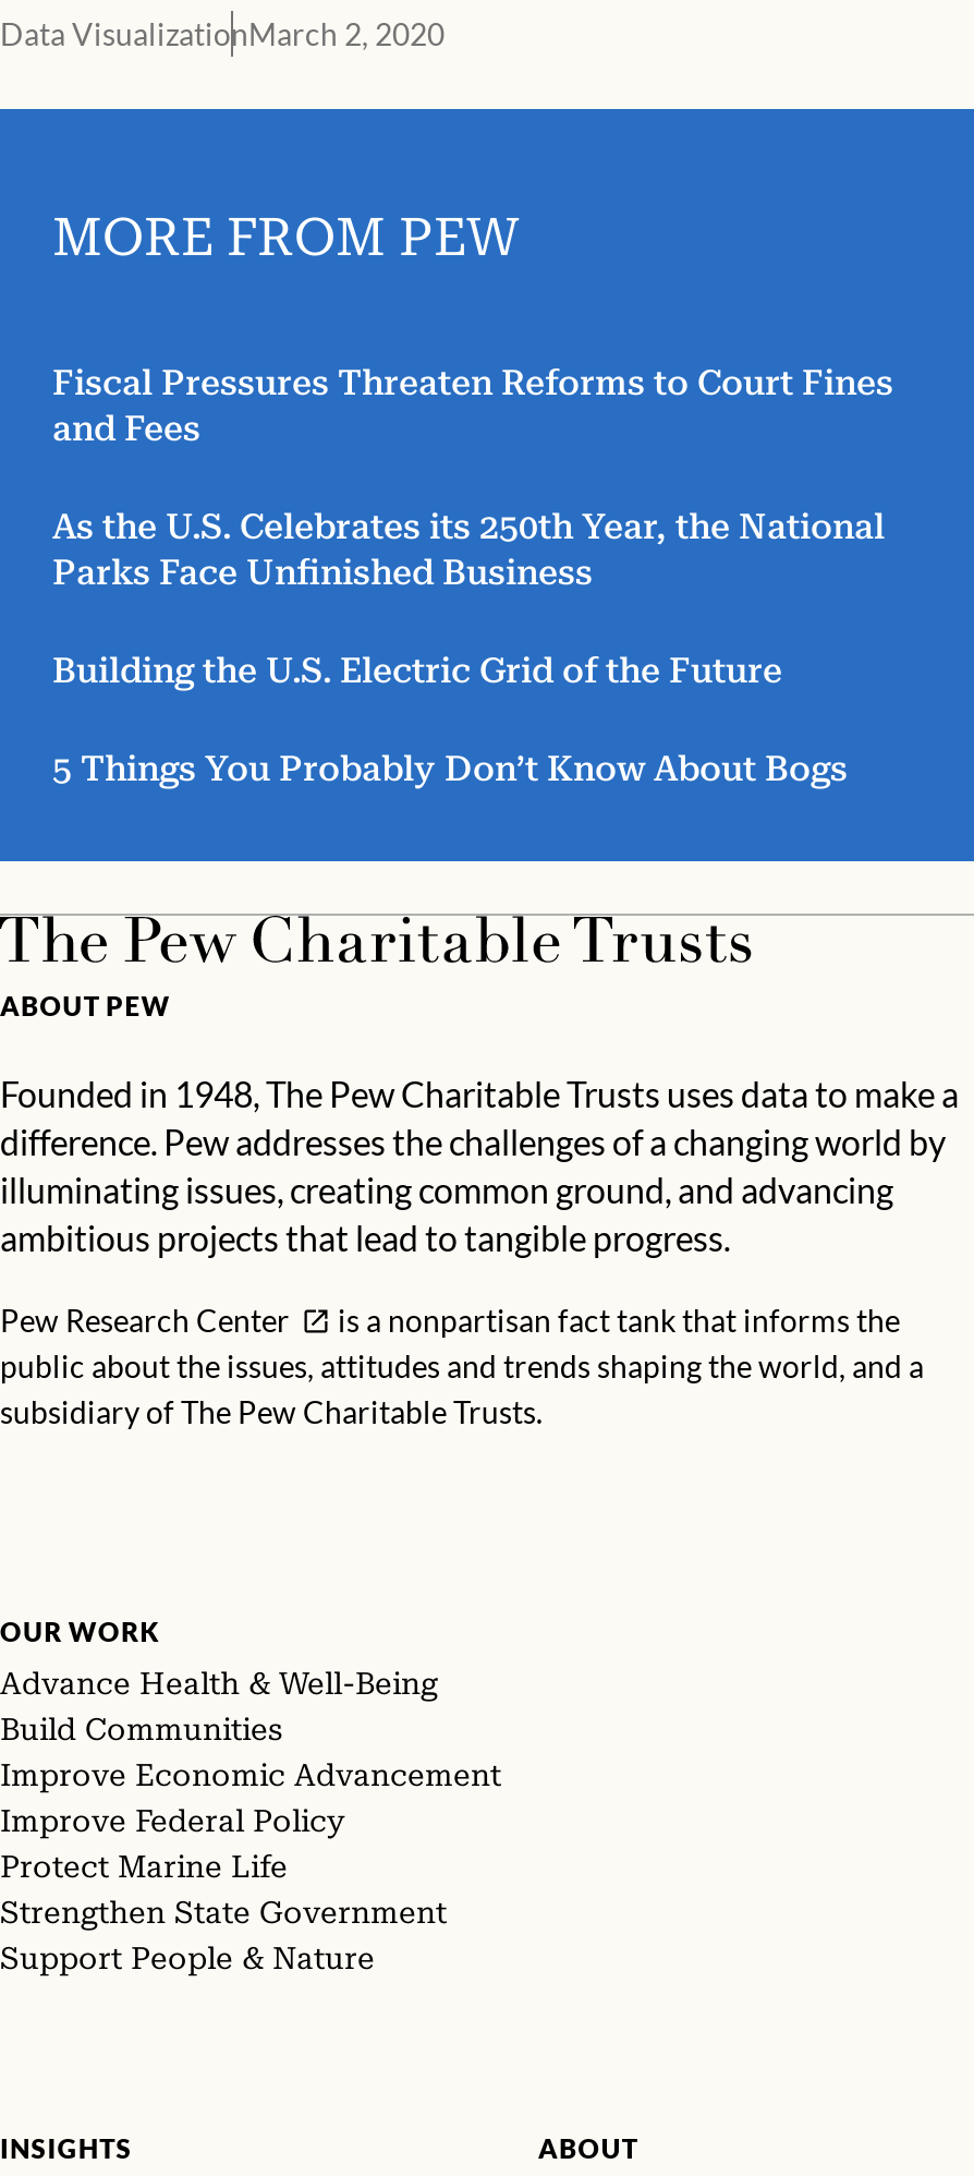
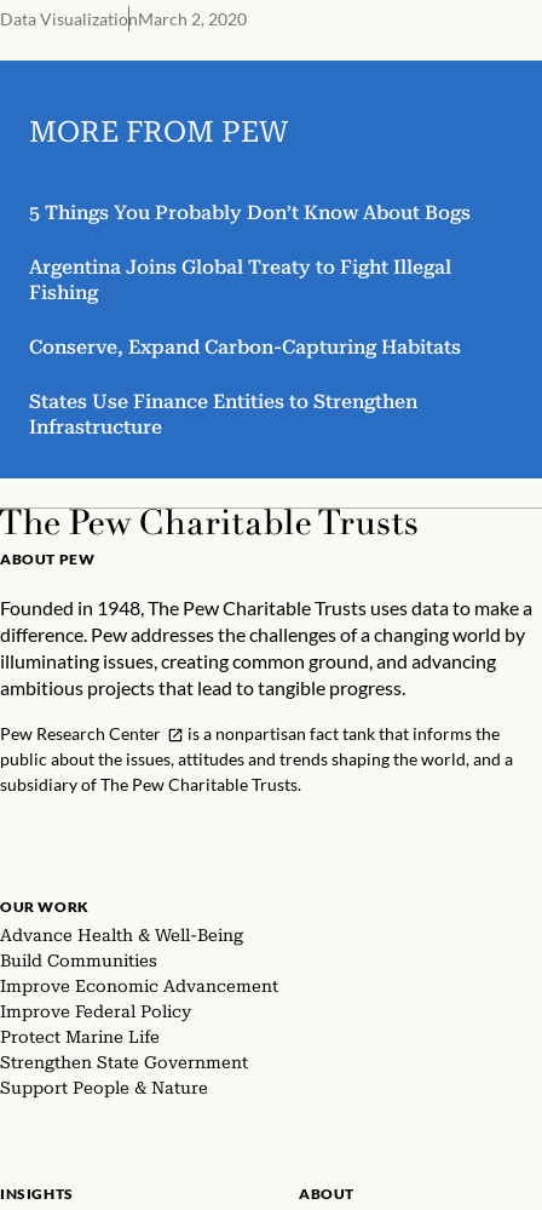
- Fiscal Pressures Threaten Reforms to Court Fines
- and Fees
- As the U.S. Celebrates its 250th Year, the National
- Parks Face Unfinished Business
- Building the U.S. Electric Grid of the Future

moved up: 5 Things You Probably Don’t Know About Bogs

+ Argentina Joins Global Treaty to Fight Illegal
+ Fishing
+ Conserve, Expand Carbon-Capturing Habitats
+ States Use Finance Entities to Strengthen
+ Infrastructure
